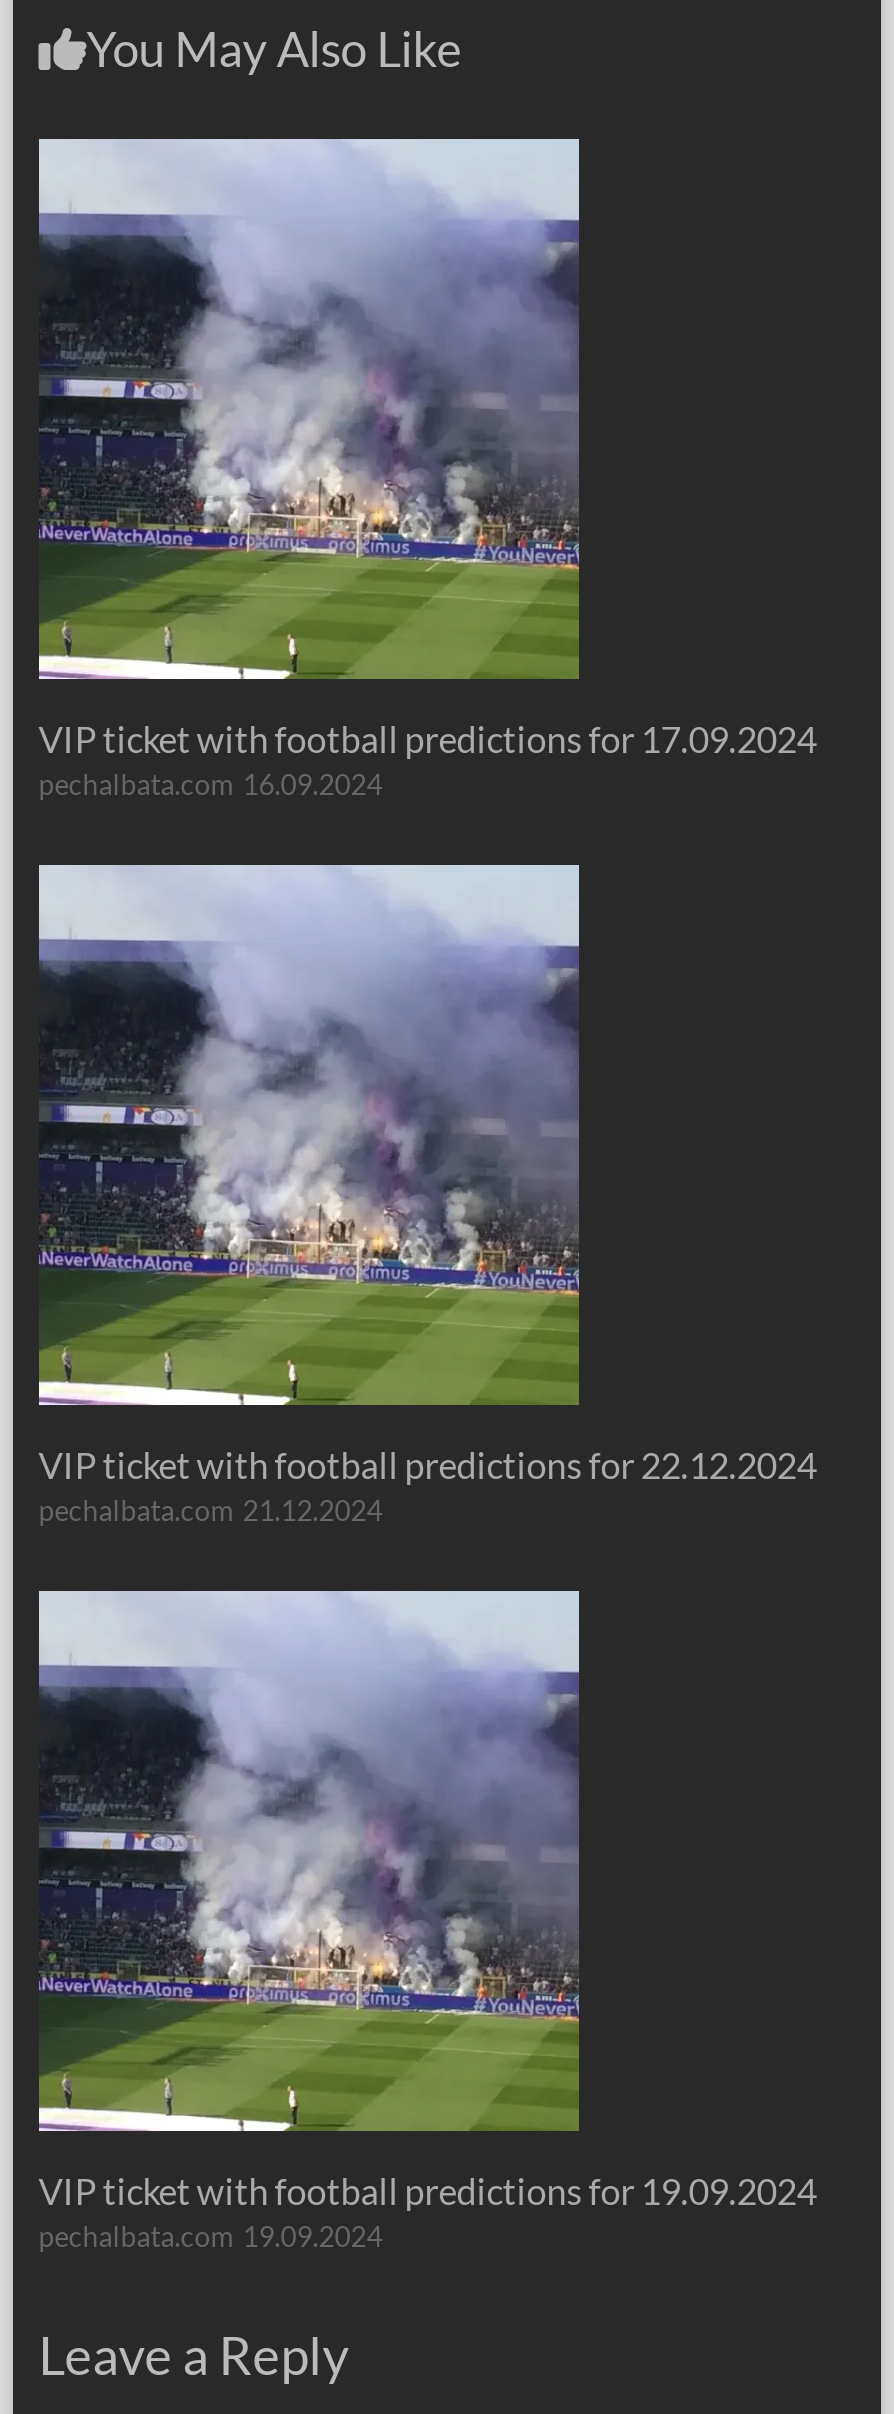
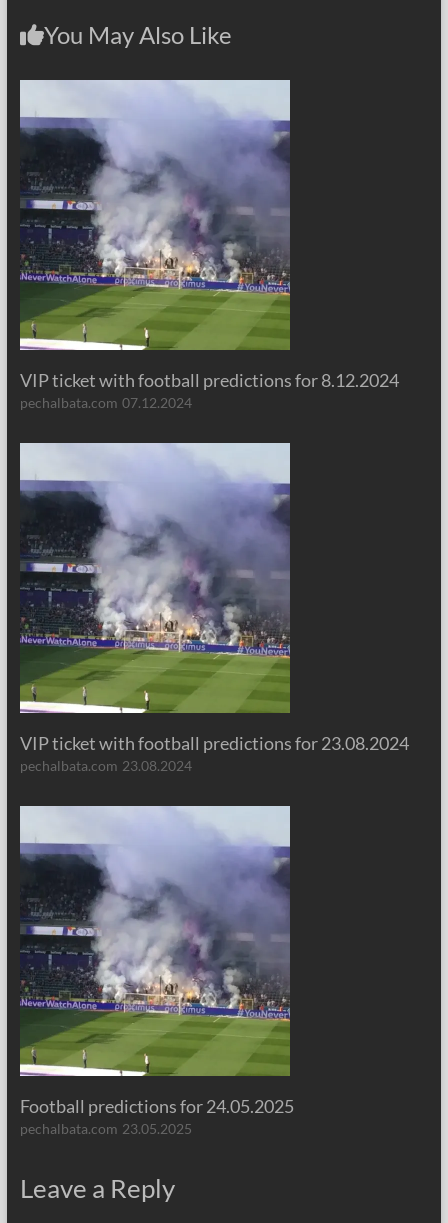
- VIP ticket with football predictions for 17.09.2024
- pechalbata.com 16.09.2024
+ VIP ticket with football predictions for 8.12.2024
+ pechalbata.com 07.12.2024

- VIP ticket with football predictions for 22.12.2024
- pechalbata.com 21.12.2024
+ VIP ticket with football predictions for 23.08.2024
+ pechalbata.com 23.08.2024

- VIP ticket with football predictions for 19.09.2024
- pechalbata.com 19.09.2024
+ Football predictions for 24.05.2025
+ pechalbata.com 23.05.2025
